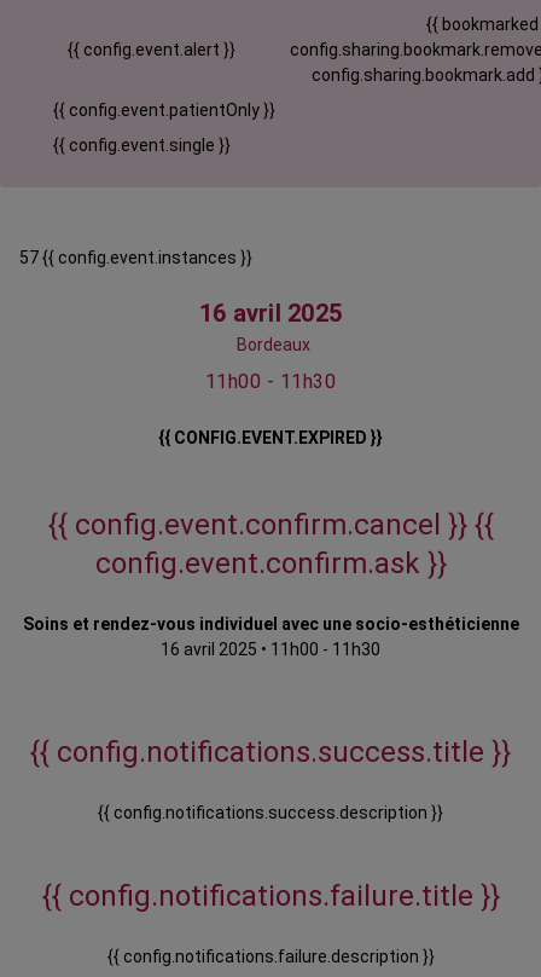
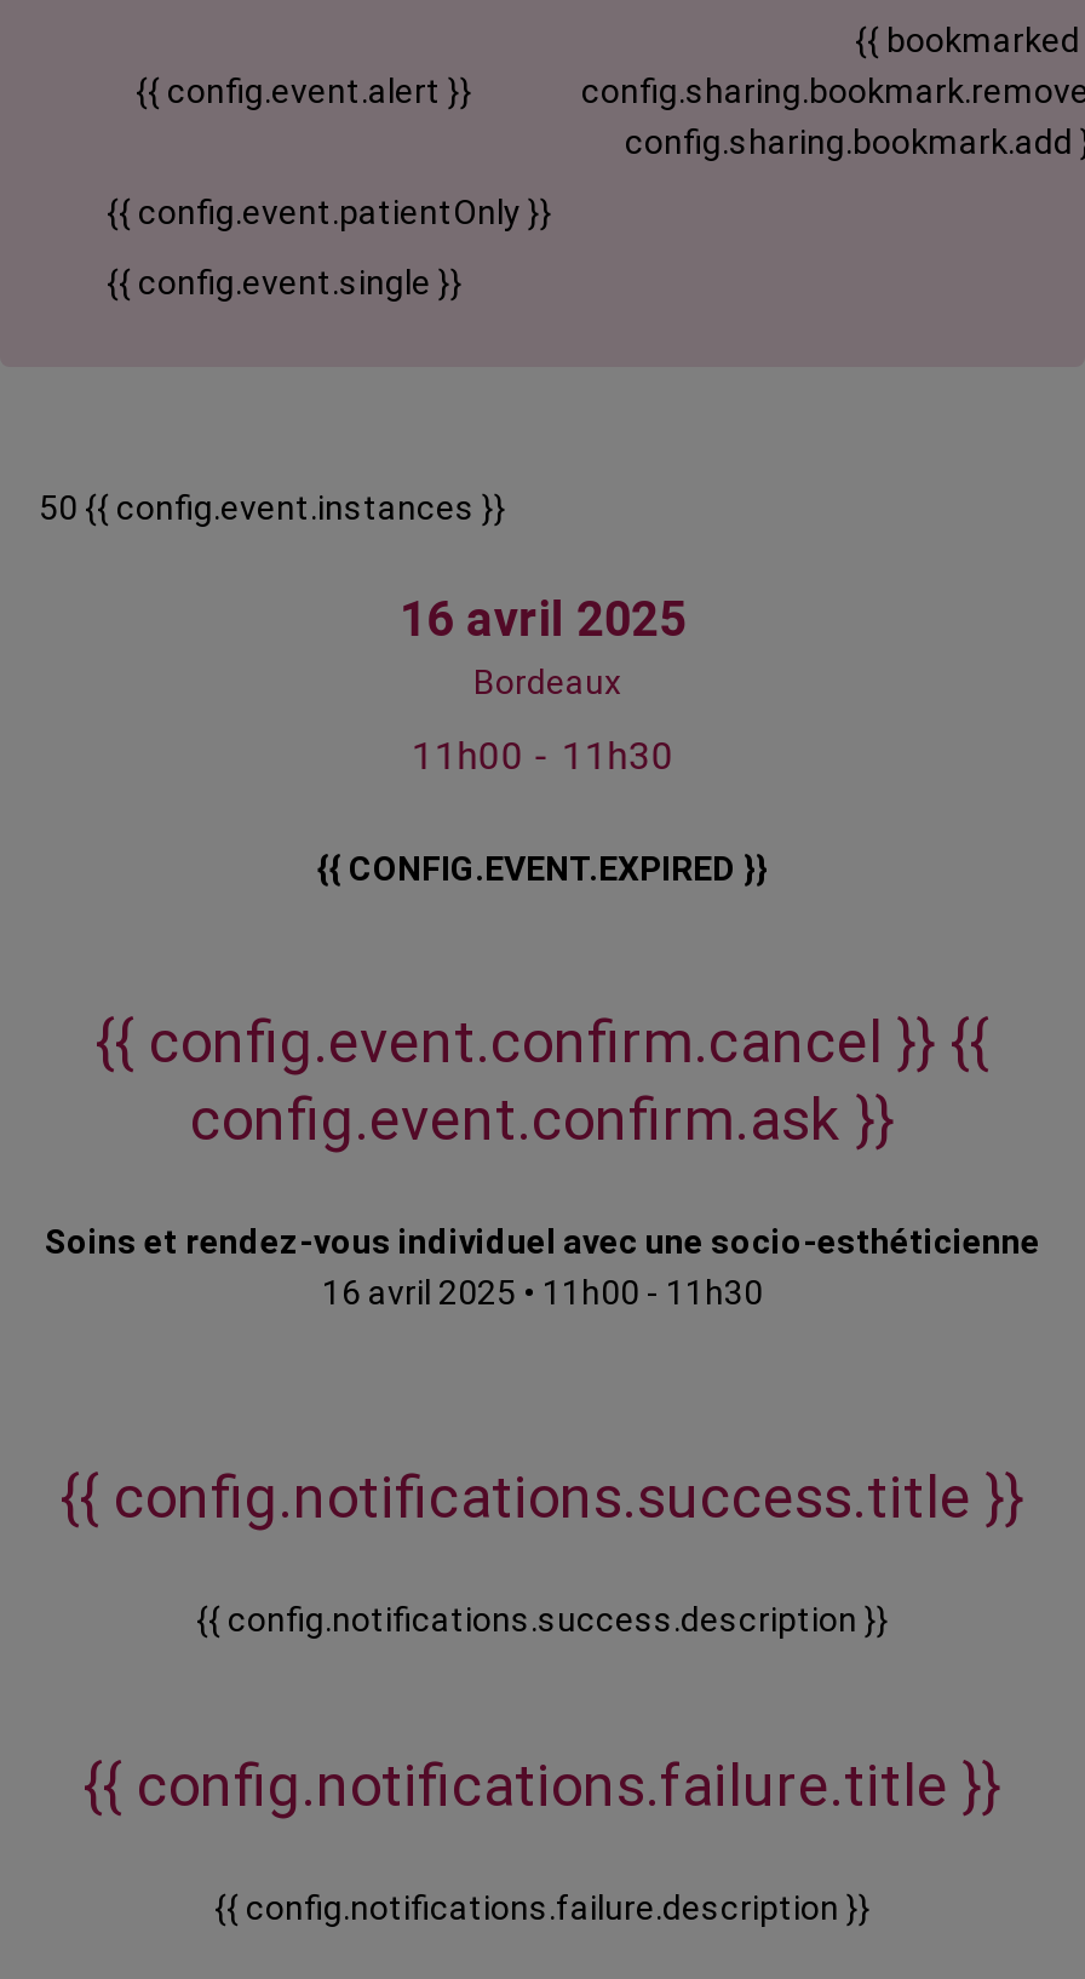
- 57 {{ config.event.instances }}
+ 50 {{ config.event.instances }}
